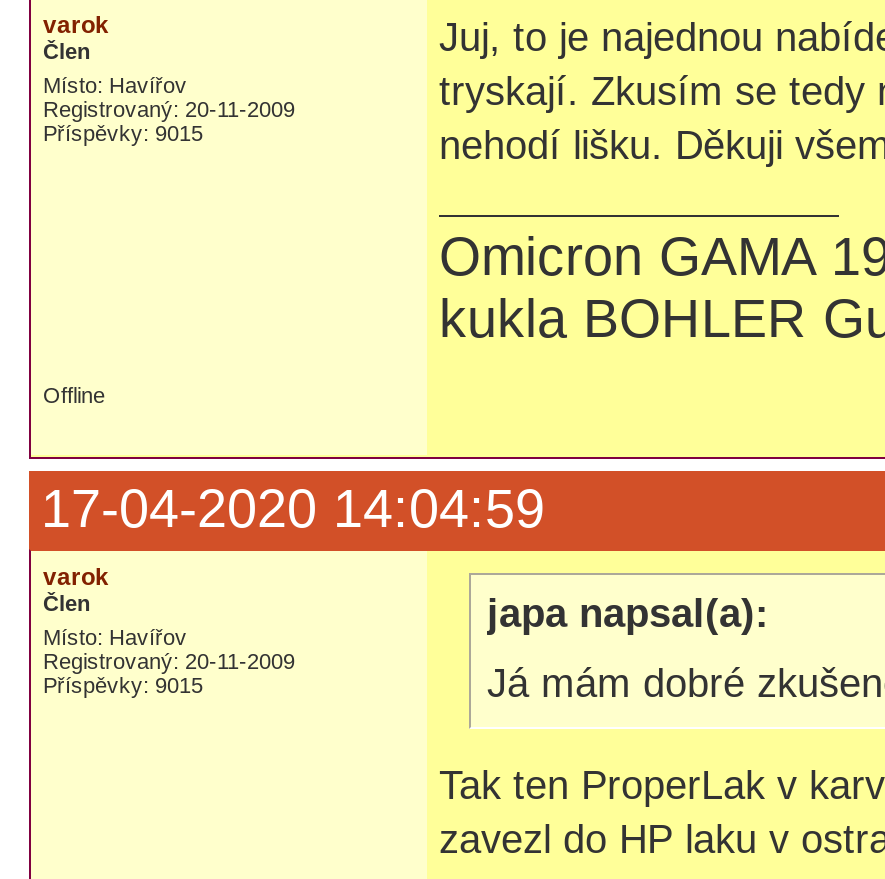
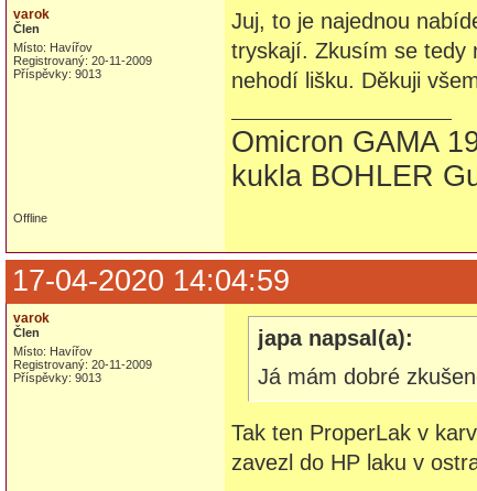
- Příspěvky: 9015
+ Příspěvky: 9013

- Příspěvky: 9015
+ Příspěvky: 9013
